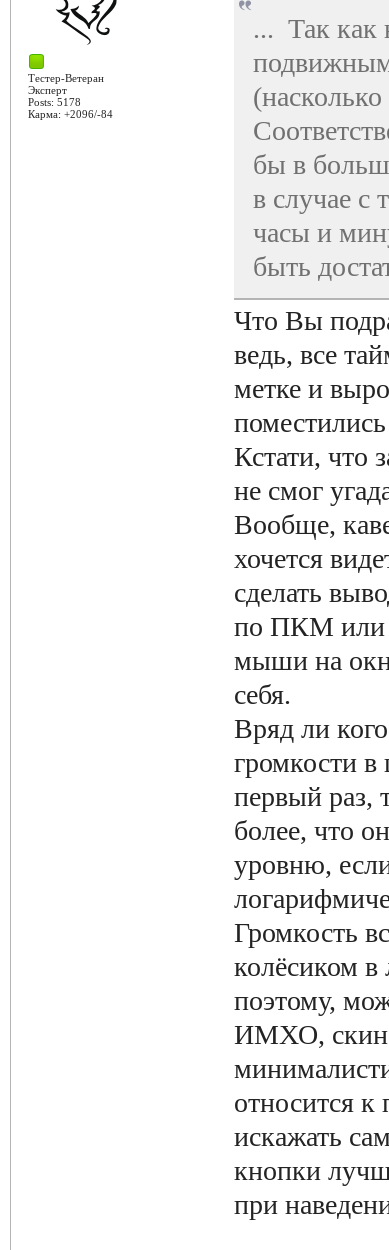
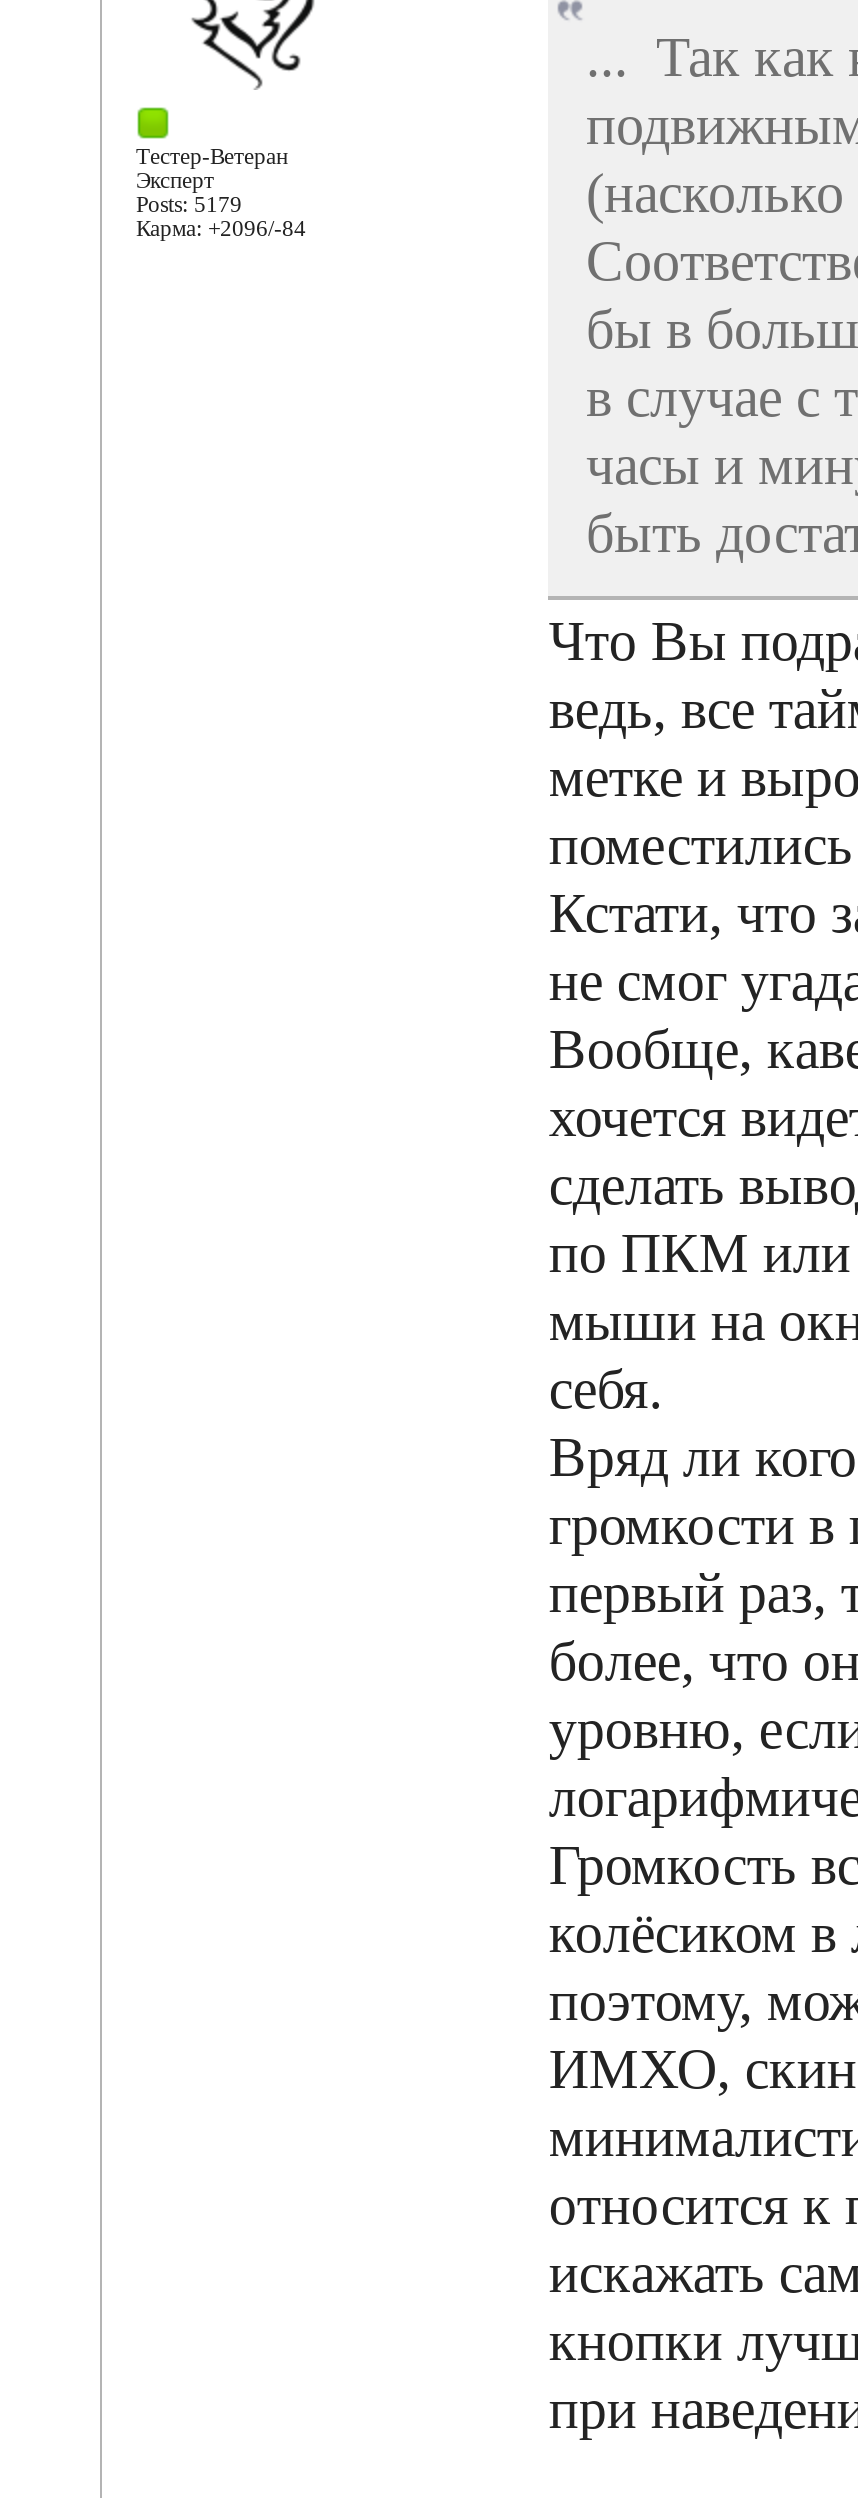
- Posts: 5178
+ Posts: 5179
